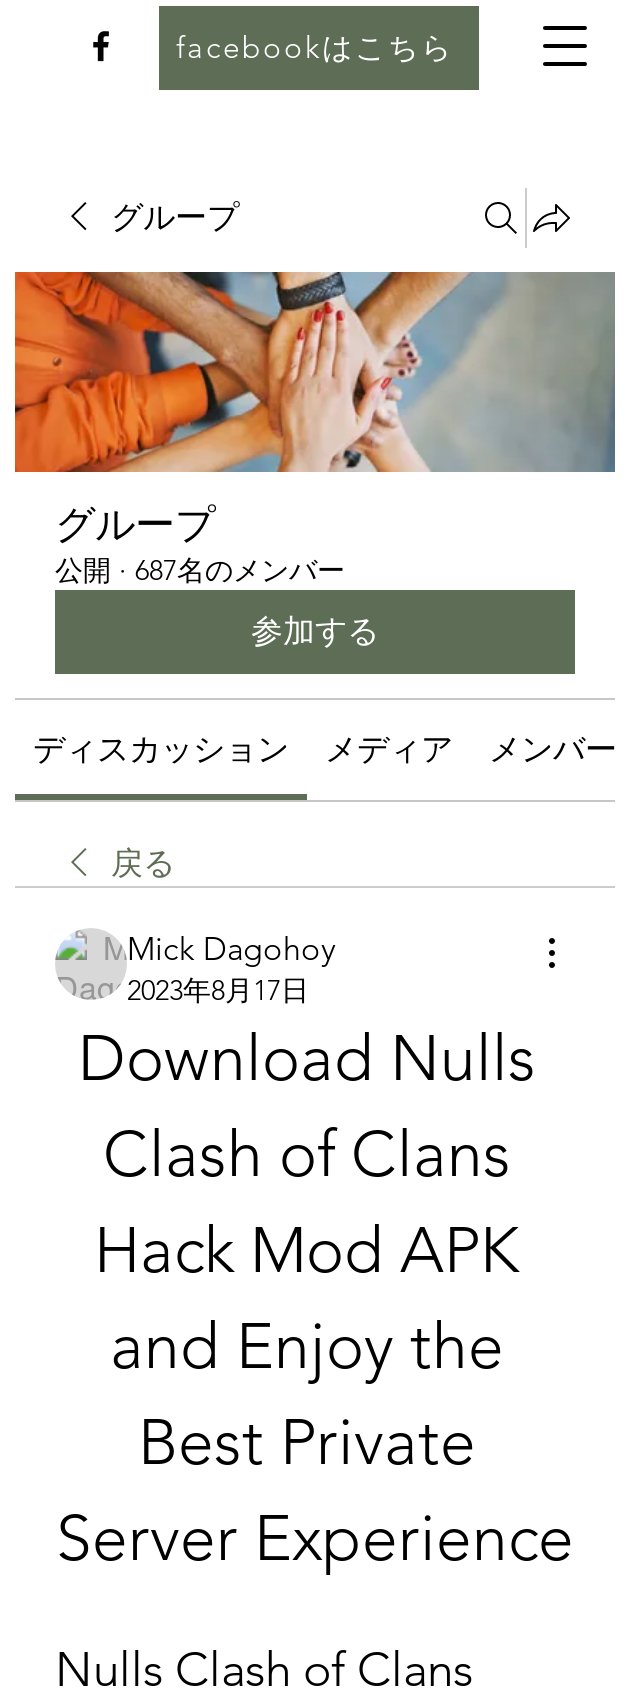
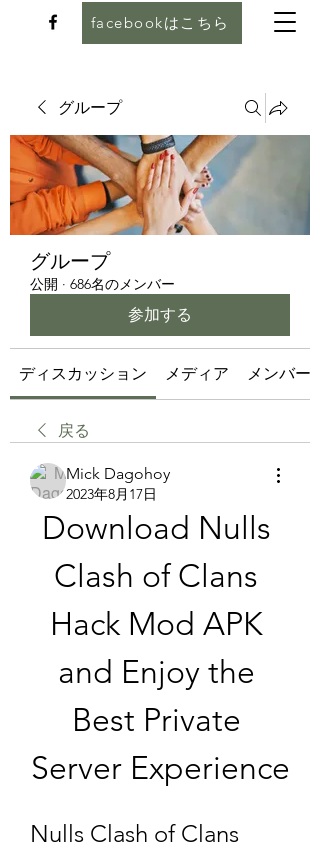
- 公開 · 687名のメンバー
+ 公開 · 686名のメンバー
